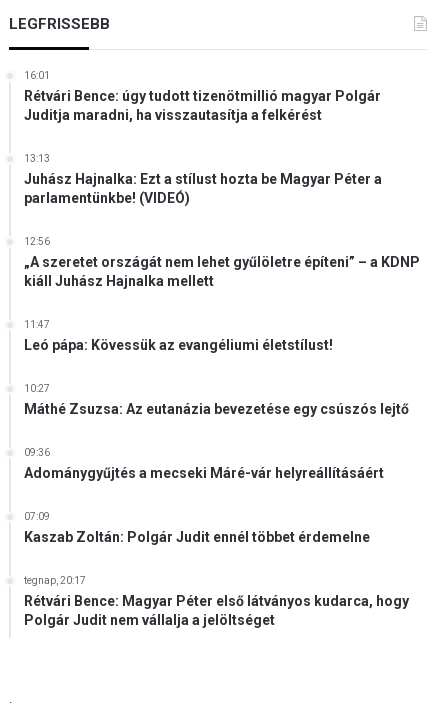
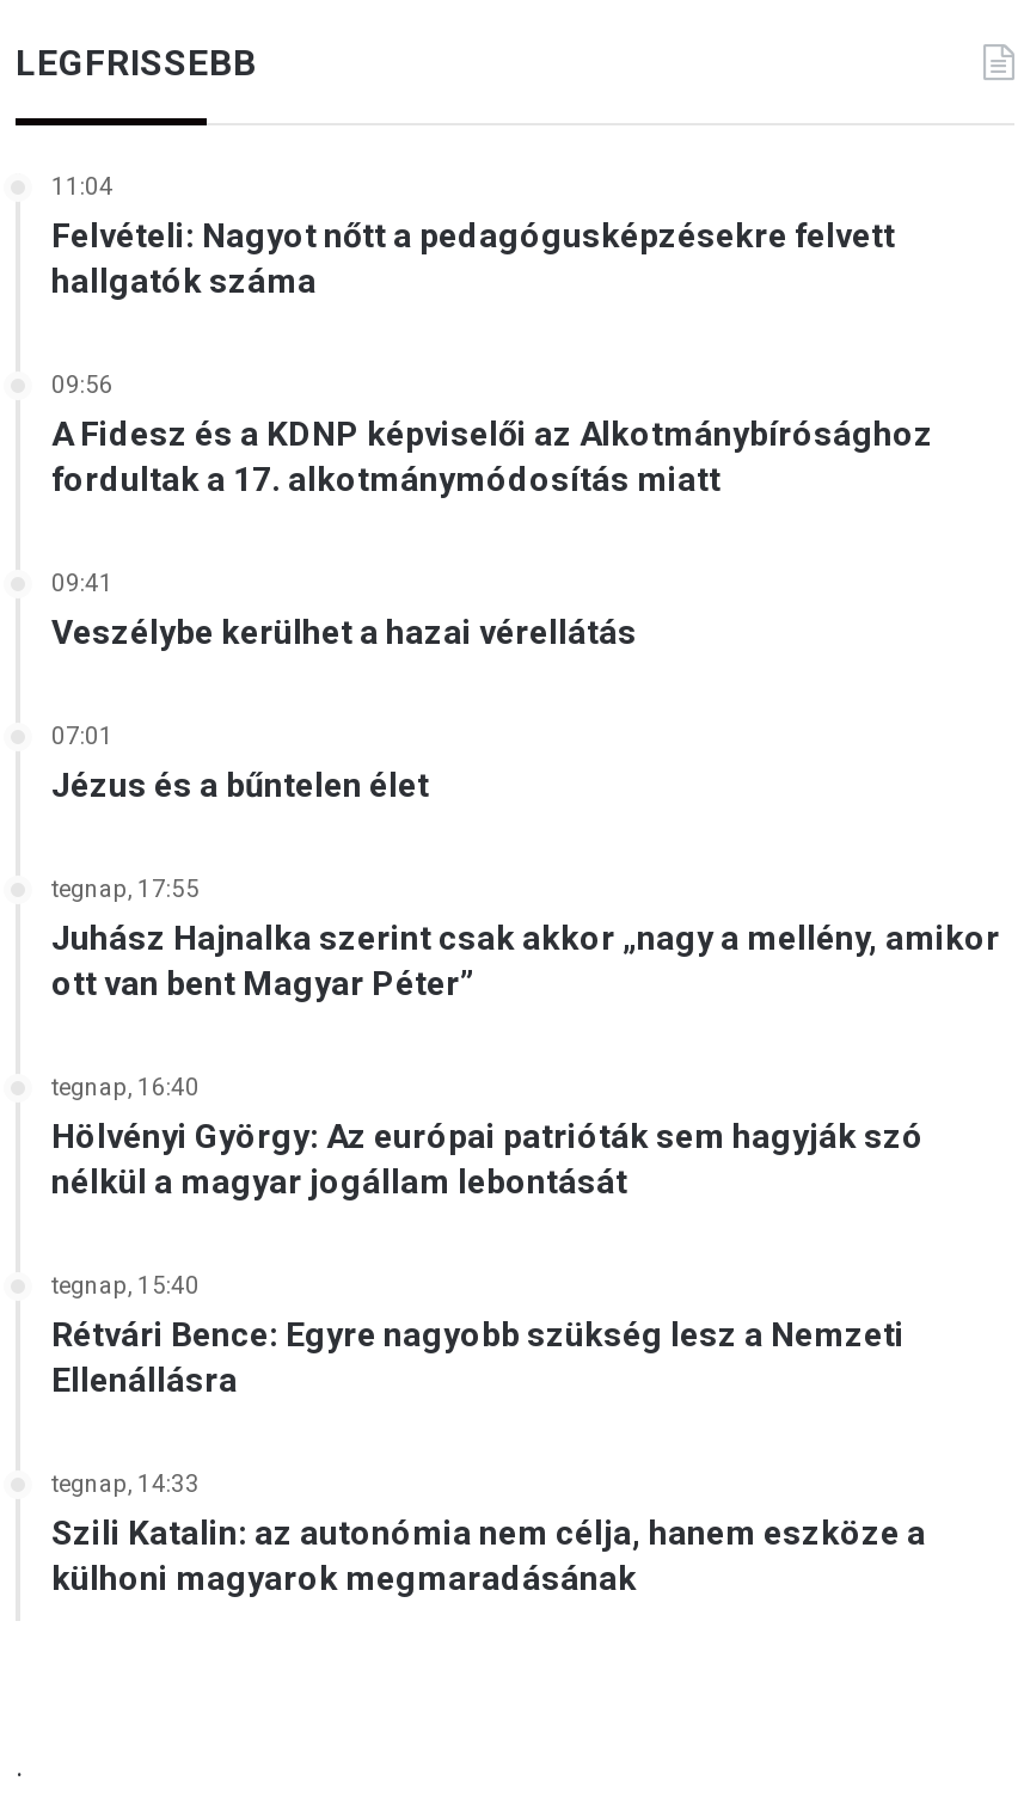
- 16:01
- Rétvári Bence: úgy tudott tizenötmillió magyar Polgár
- Juditja maradni, ha visszautasítja a felkérést
+ 11:04
+ Felvételi: Nagyot nőtt a pedagógusképzésekre felvett
+ hallgatók száma

- 13:13
- Juhász Hajnalka: Ezt a stílust hozta be Magyar Péter a
- parlamentünkbe! (VIDEÓ)
+ 09:56
+ A Fidesz és a KDNP képviselői az Alkotmánybírósághoz
+ fordultak a 17. alkotmánymódosítás miatt

- 12:56
- „A szeretet országát nem lehet gyűlöletre építeni” – a KDNP
- kiáll Juhász Hajnalka mellett
+ 09:41
+ Veszélybe kerülhet a hazai vérellátás

- 11:47
- Leó pápa: Kövessük az evangéliumi életstílust!
+ 07:01
+ Jézus és a bűntelen élet

- 10:27
- Máthé Zsuzsa: Az eutanázia bevezetése egy csúszós lejtő
+ tegnap, 17:55
+ Juhász Hajnalka szerint csak akkor „nagy a mellény, amikor
+ ott van bent Magyar Péter”

- 09:36
- Adománygyűjtés a mecseki Máré-vár helyreállításáért
+ tegnap, 16:40
+ Hölvényi György: Az európai patrióták sem hagyják szó
+ nélkül a magyar jogállam lebontását

- 07:09
- Kaszab Zoltán: Polgár Judit ennél többet érdemelne
+ tegnap, 15:40
+ Rétvári Bence: Egyre nagyobb szükség lesz a Nemzeti
+ Ellenállásra

- tegnap, 20:17
- Rétvári Bence: Magyar Péter első látványos kudarca, hogy
- Polgár Judit nem vállalja a jelöltséget
+ tegnap, 14:33
+ Szili Katalin: az autonómia nem célja, hanem eszköze a
+ külhoni magyarok megmaradásának
